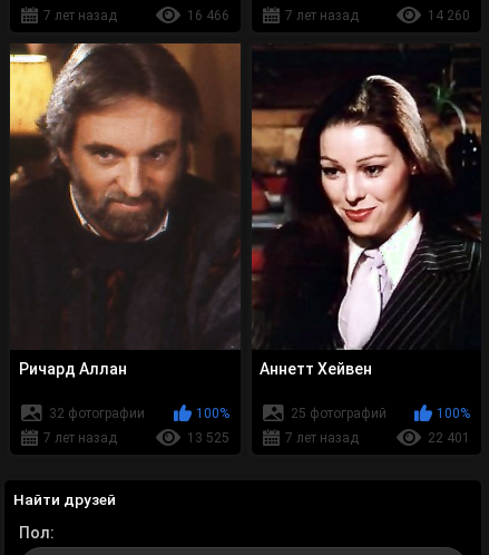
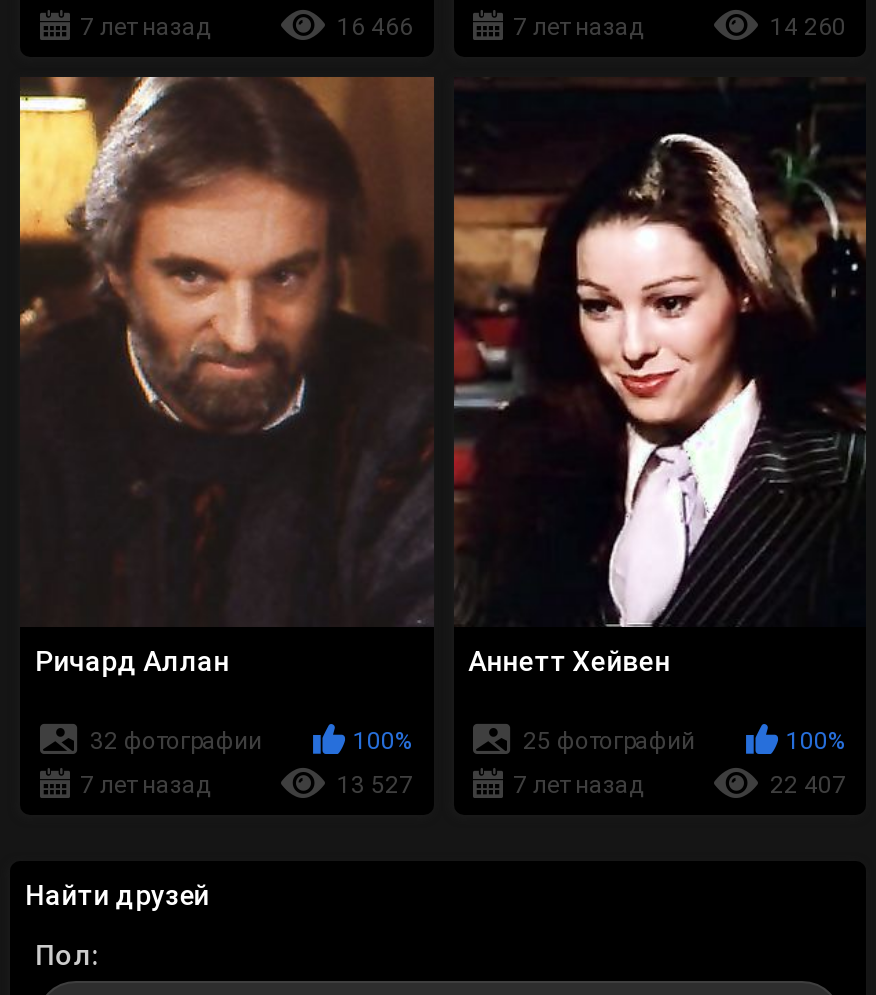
- 13 525
+ 13 527

- 22 401
+ 22 407
